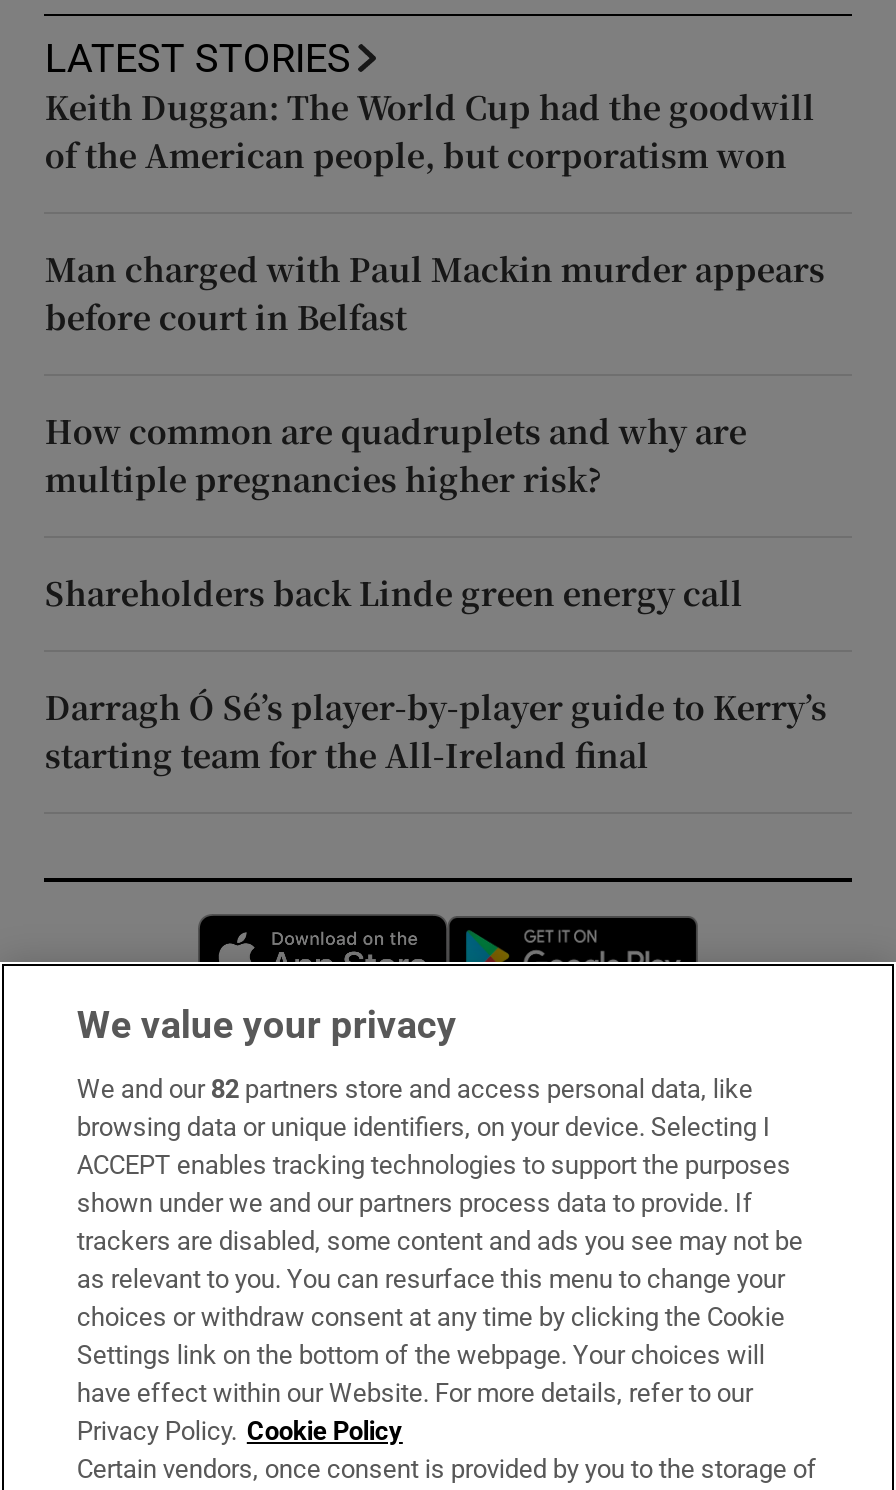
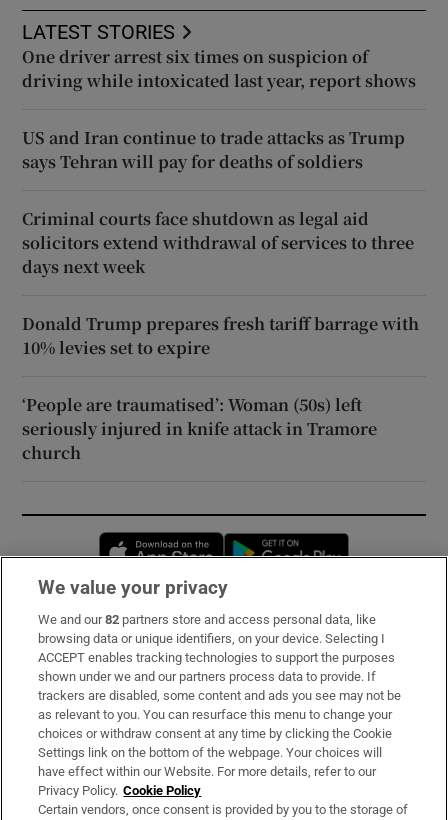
- Keith Duggan: The World Cup had the goodwill
- of the American people, but corporatism won
+ One driver arrest six times on suspicion of
+ driving while intoxicated last year, report shows

- Man charged with Paul Mackin murder appears
- before court in Belfast
+ US and Iran continue to trade attacks as Trump
+ says Tehran will pay for deaths of soldiers

- How common are quadruplets and why are
- multiple pregnancies higher risk?
+ Criminal courts face shutdown as legal aid
+ solicitors extend withdrawal of services to three
+ days next week

- Shareholders back Linde green energy call
+ Donald Trump prepares fresh tariff barrage with
+ 10% levies set to expire

- Darragh Ó Sé’s player-by-player guide to Kerry’s
- starting team for the All-Ireland final
+ ‘People are traumatised’: Woman (50s) left
+ seriously injured in knife attack in Tramore
+ church
